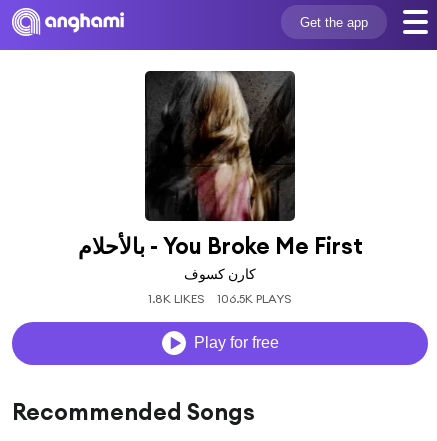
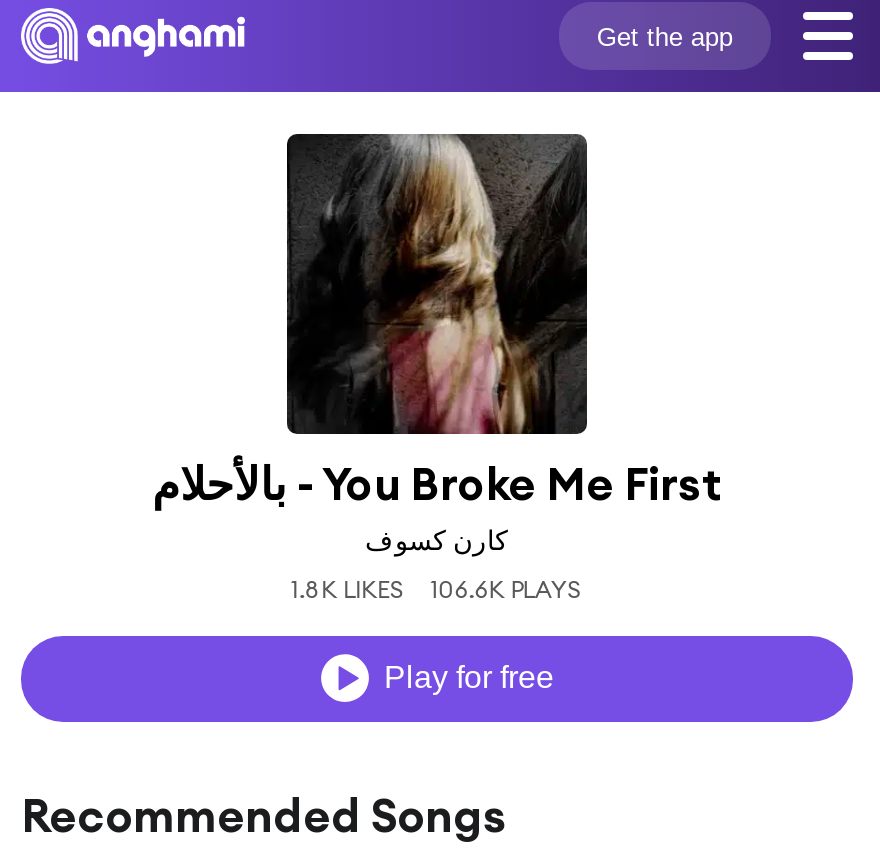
- 1.8K LIKES 106.5K PLAYS
+ 1.8K LIKES 106.6K PLAYS
